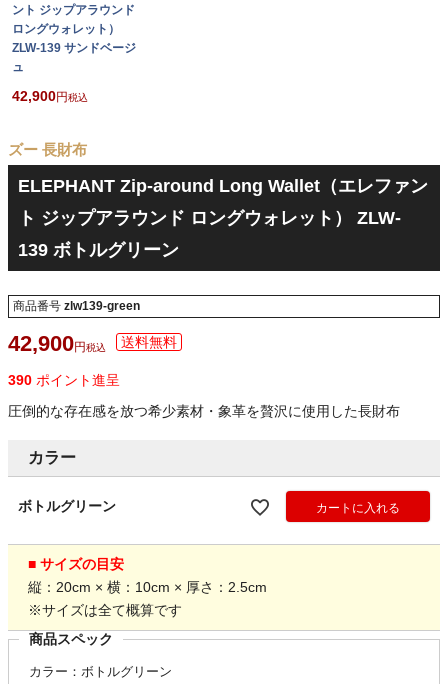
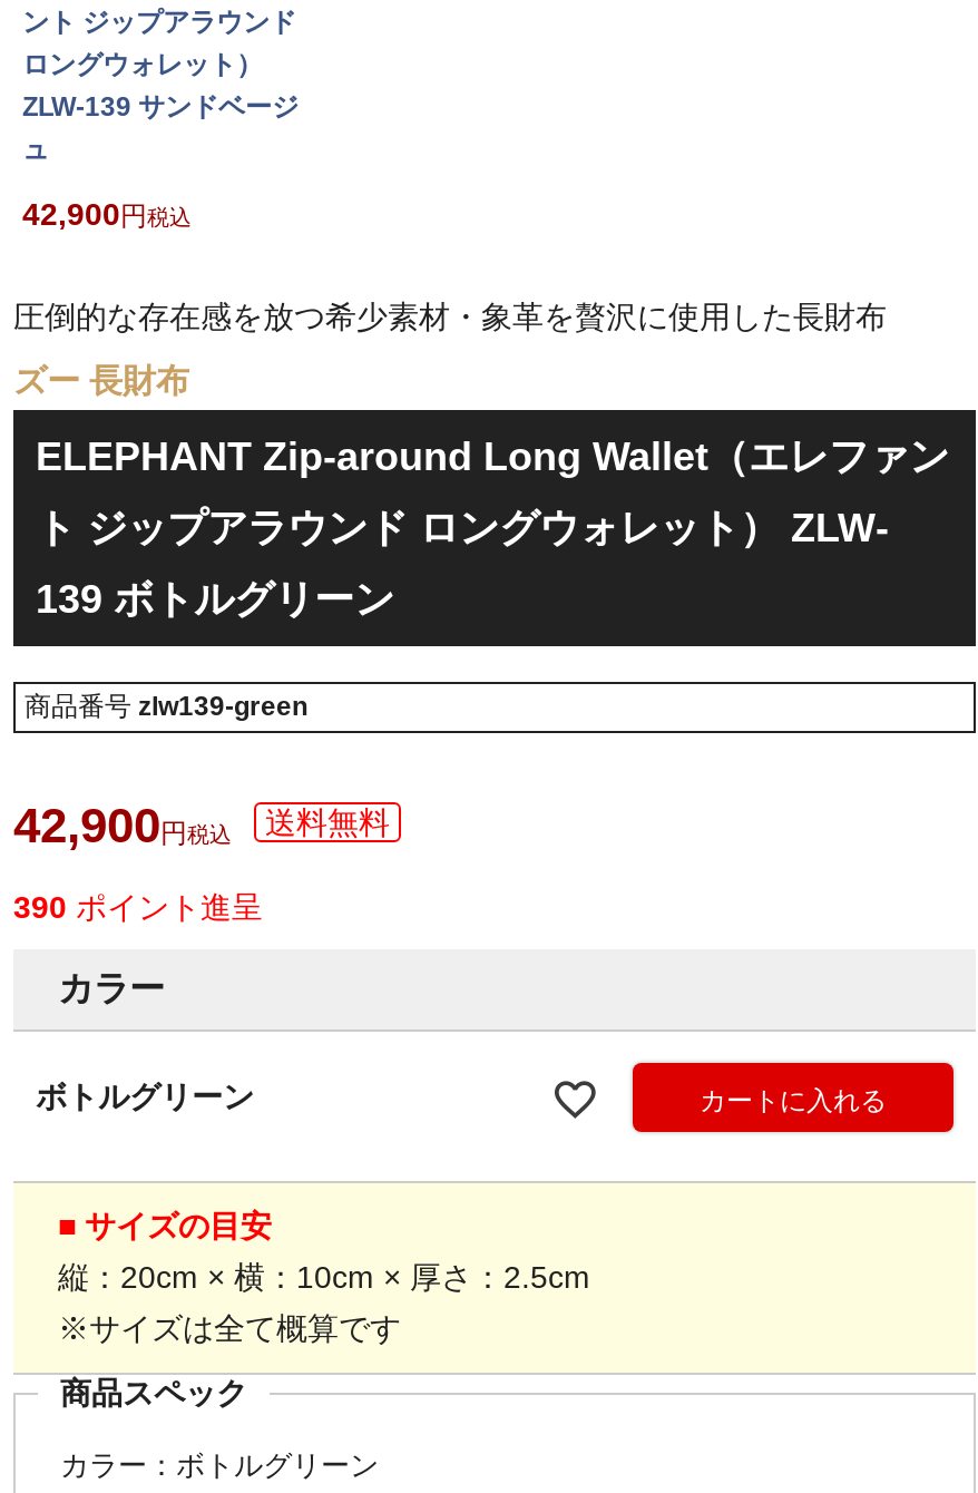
moved down: ズー 長財布 | ELEPHANT Zip-around Long Wallet（エレファン | ト ジップアラウンド ロングウォレット） ZLW- | 139 ボトルグリーン

moved down: 42,900 | 税込 | 390 ポイント進呈

moved up: 圧倒的な存在感を放つ希少素材・象革を贅沢に使用した長財布
